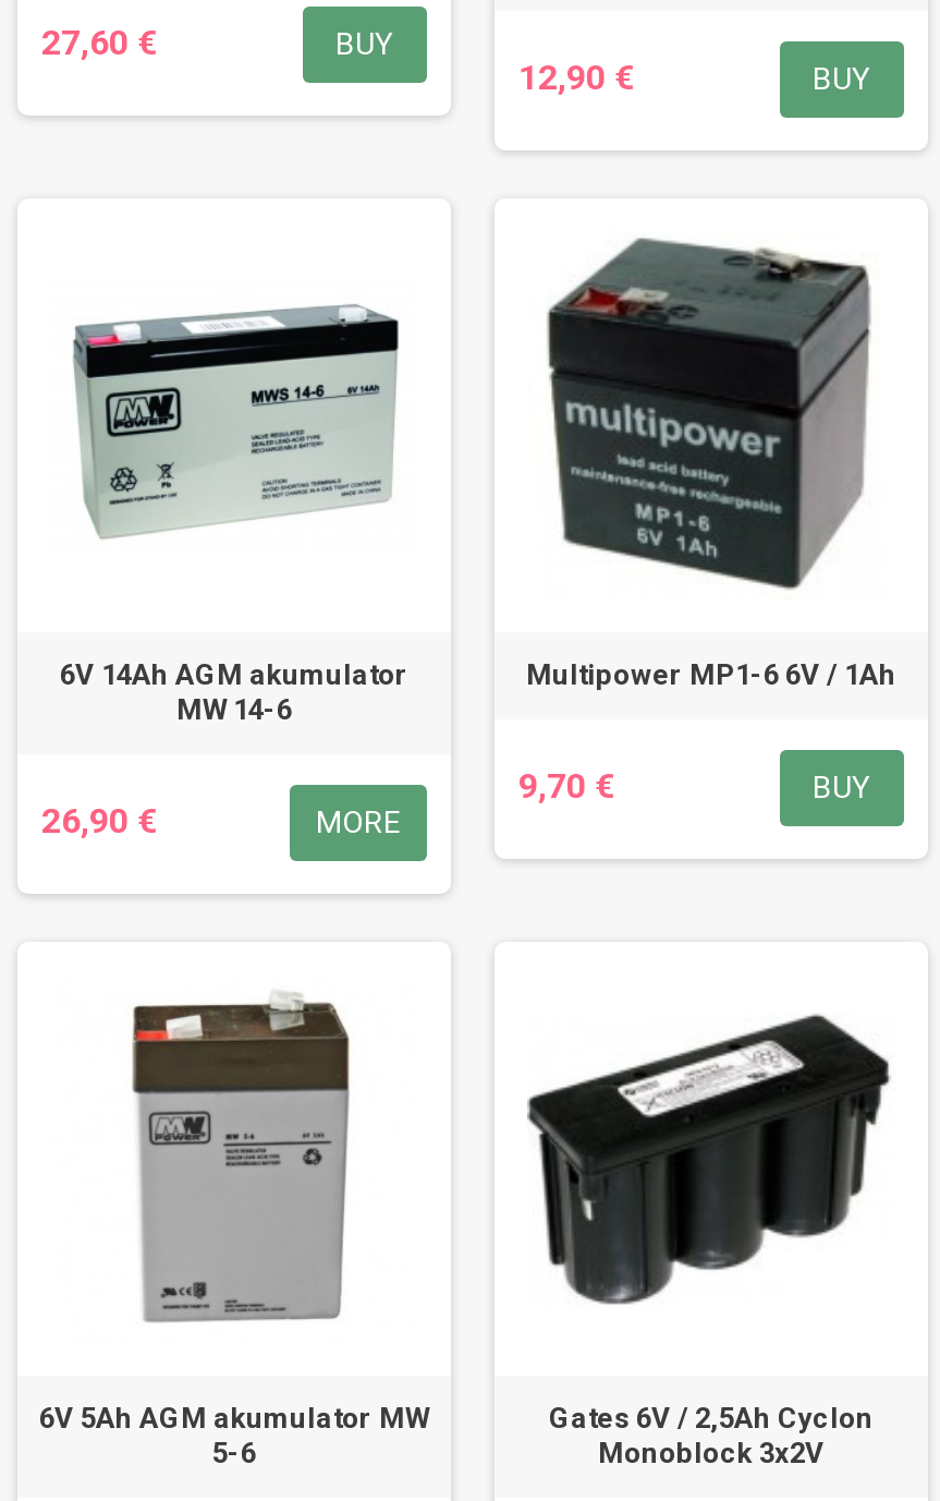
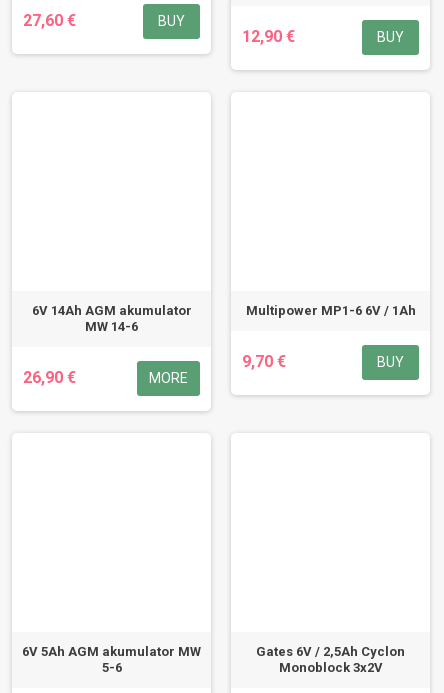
- [image]

- [image]

- [image]

- [image]
